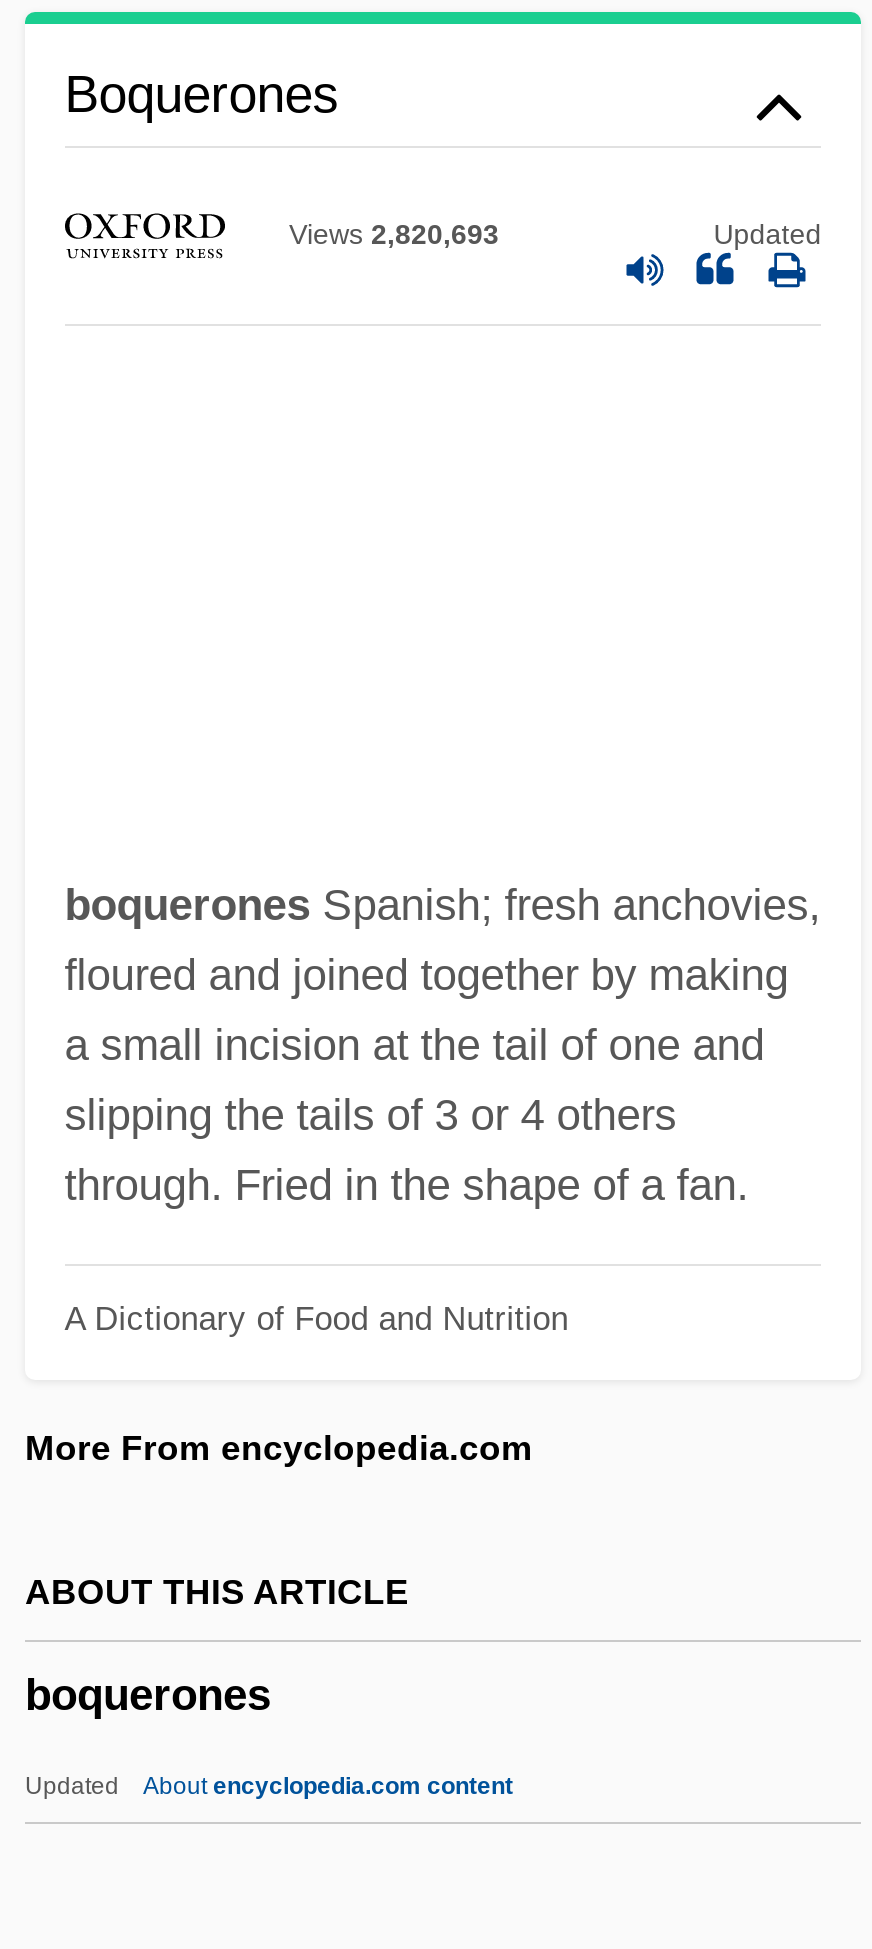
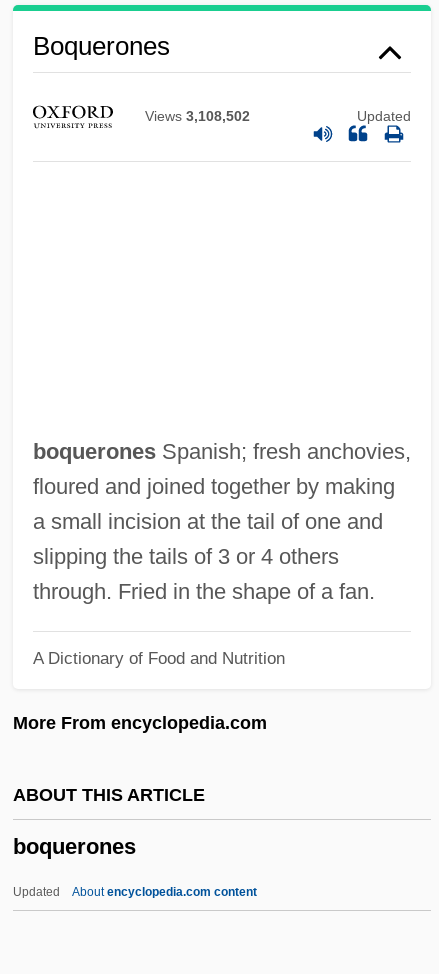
- Views 2,820,693
+ Views 3,108,502
